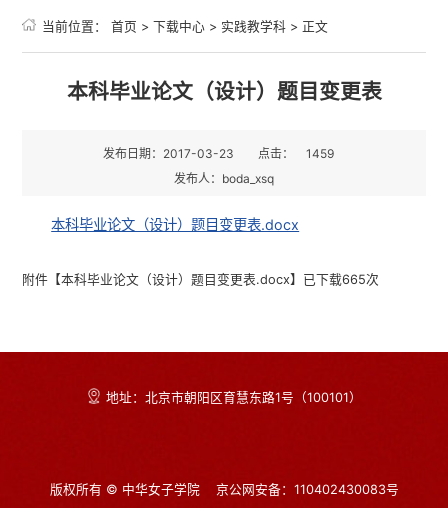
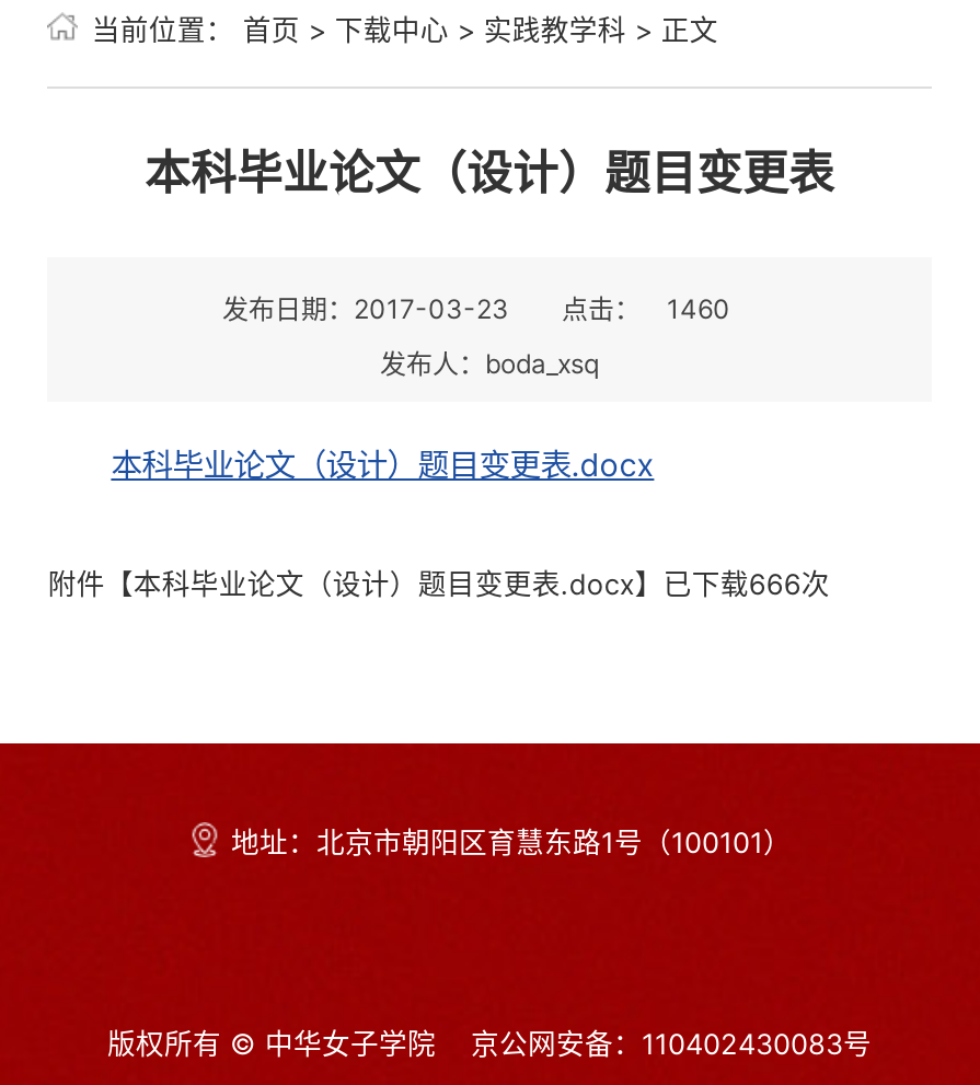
- 发布日期：2017-03-23 点击： 1459
+ 发布日期：2017-03-23 点击： 1460

- 附件【本科毕业论文（设计）题目变更表.docx】已下载665次
+ 附件【本科毕业论文（设计）题目变更表.docx】已下载666次
